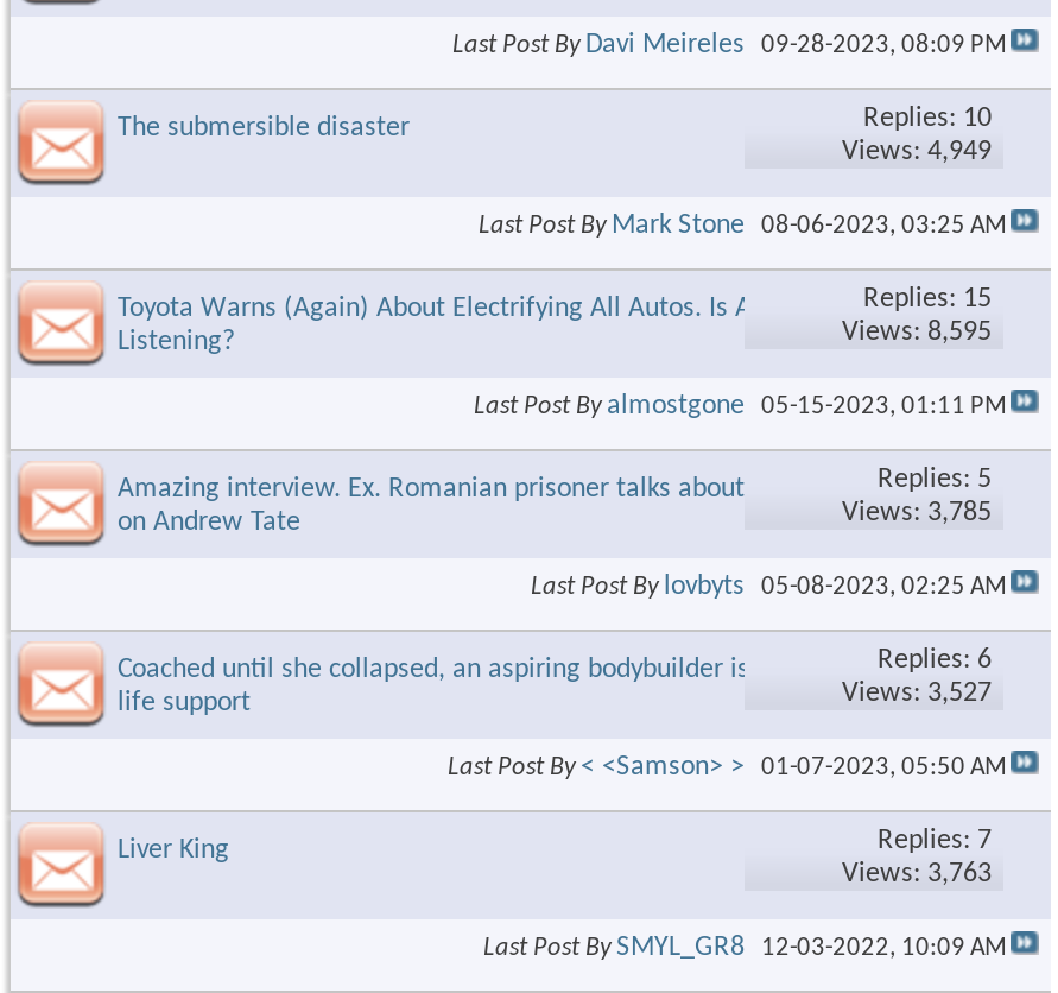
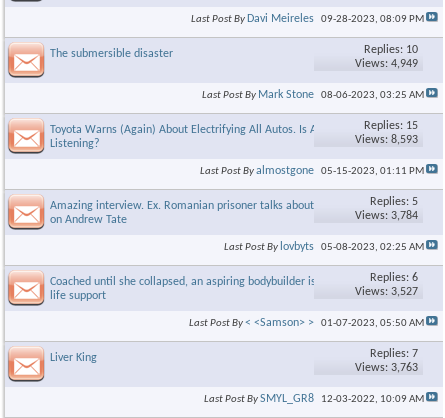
- Views: 8,595
+ Views: 8,593

- Views: 3,785
+ Views: 3,784
